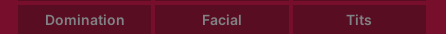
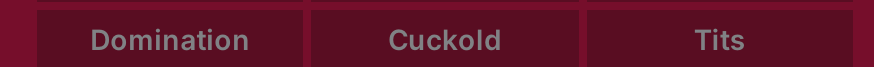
- Facial
+ Cuckold
